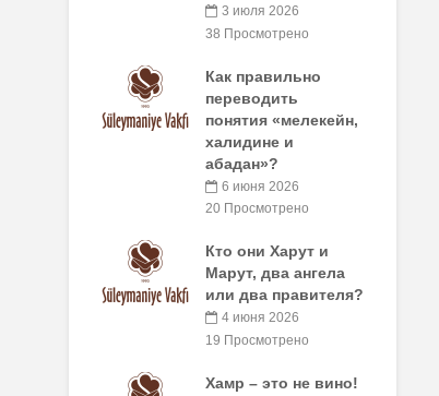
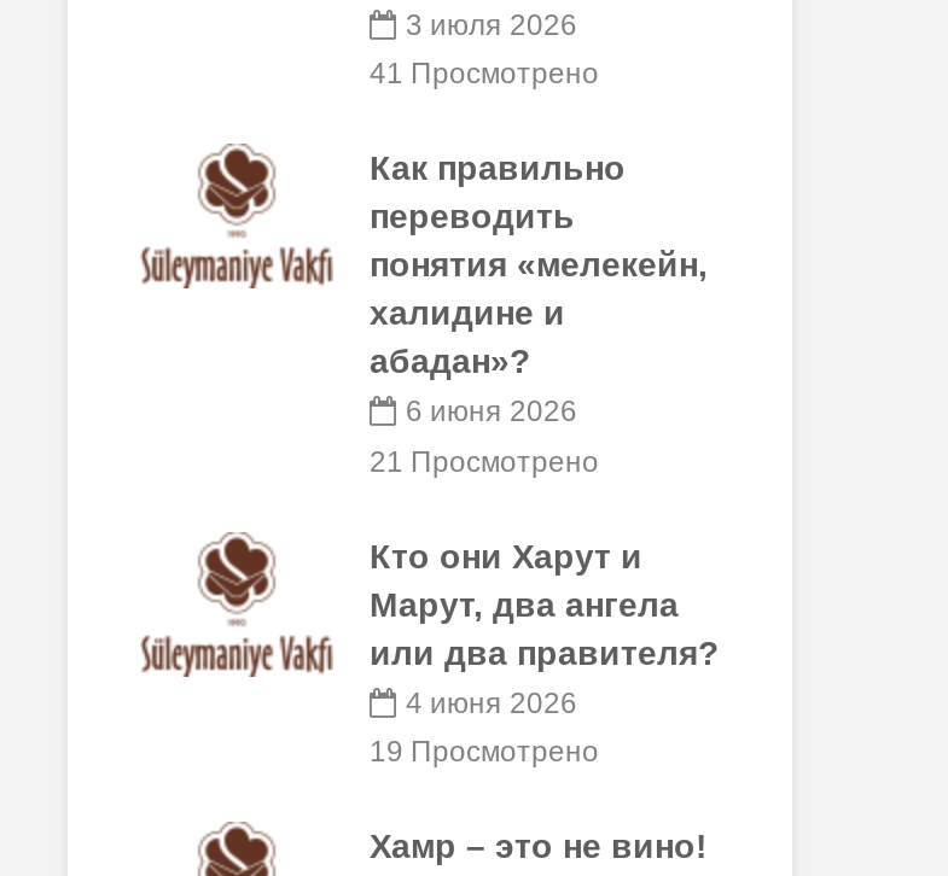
- 38 Просмотрено
+ 41 Просмотрено

- 20 Просмотрено
+ 21 Просмотрено
